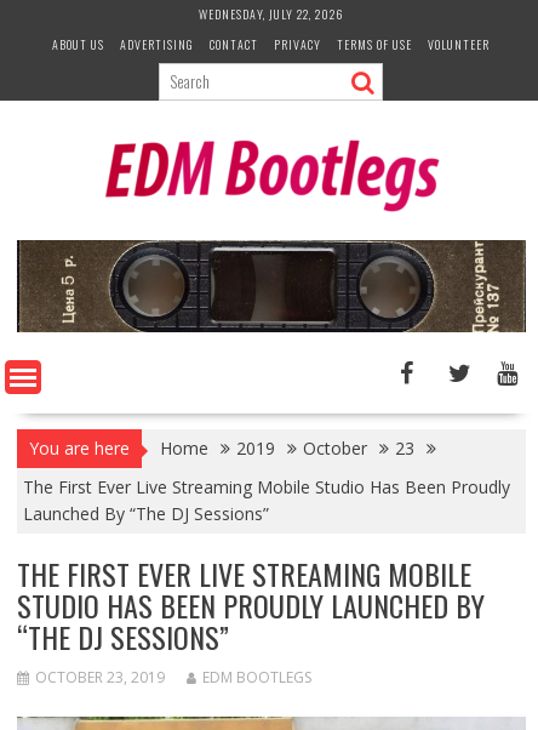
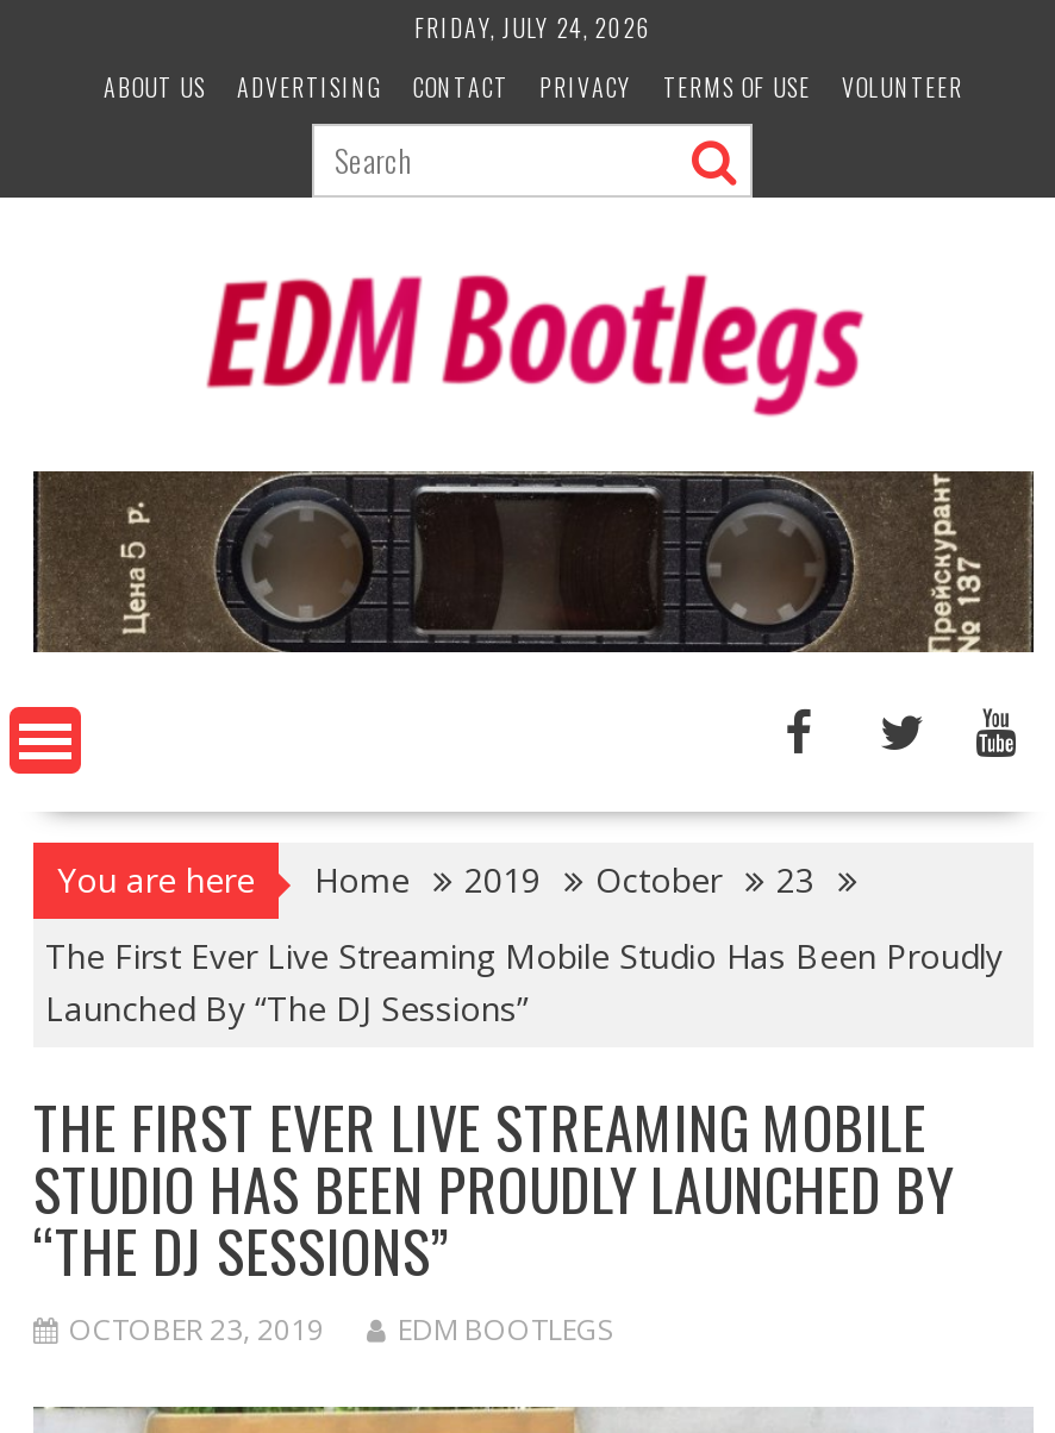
- WEDNESDAY, JULY 22, 2026
+ FRIDAY, JULY 24, 2026
